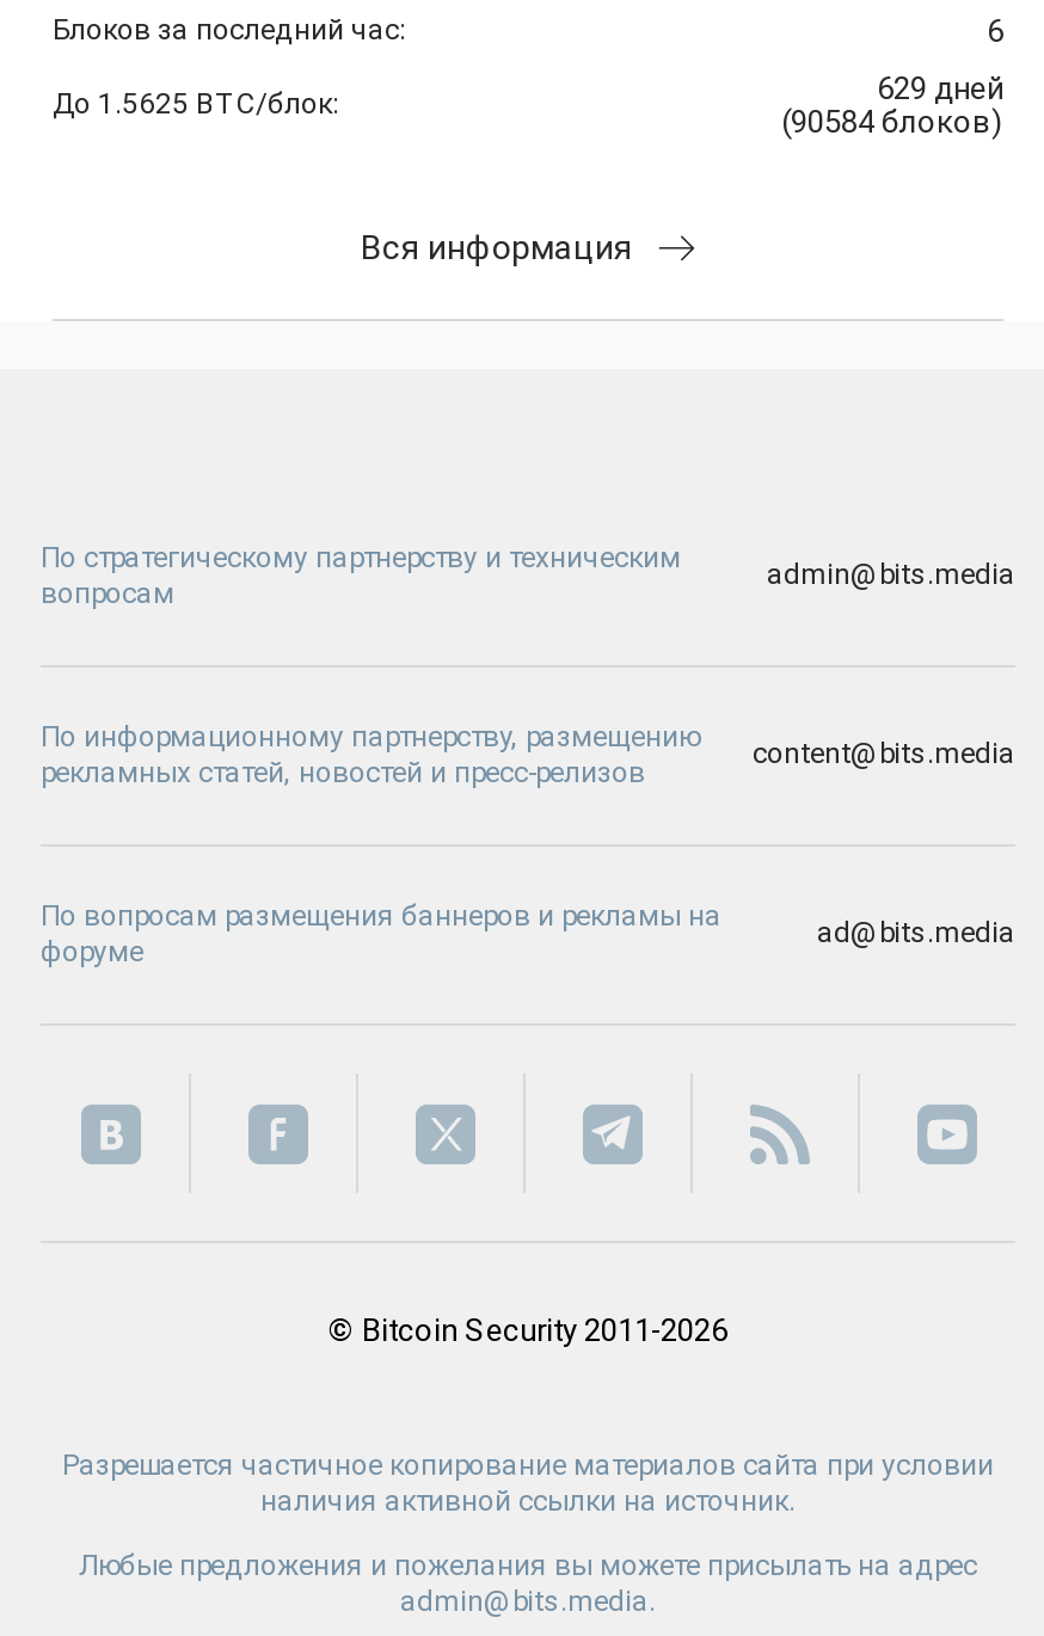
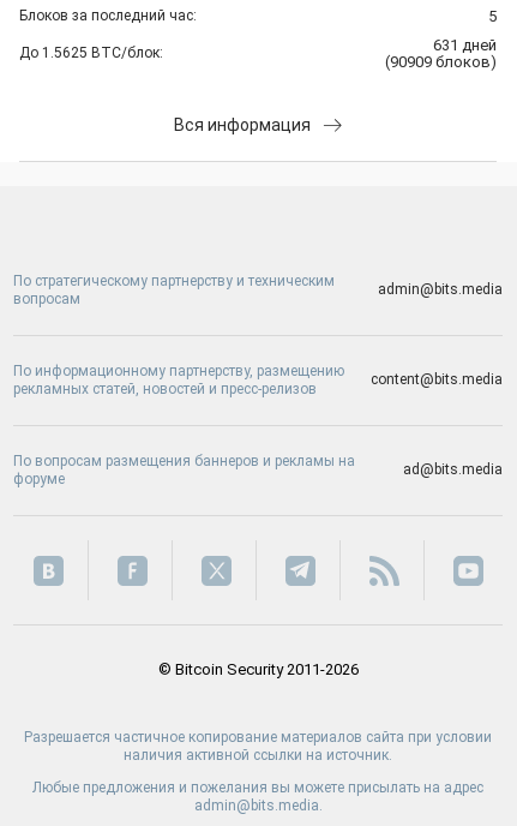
- 6
+ 5

- 629 дней
+ 631 дней

- (90584 блоков)
+ (90909 блоков)
